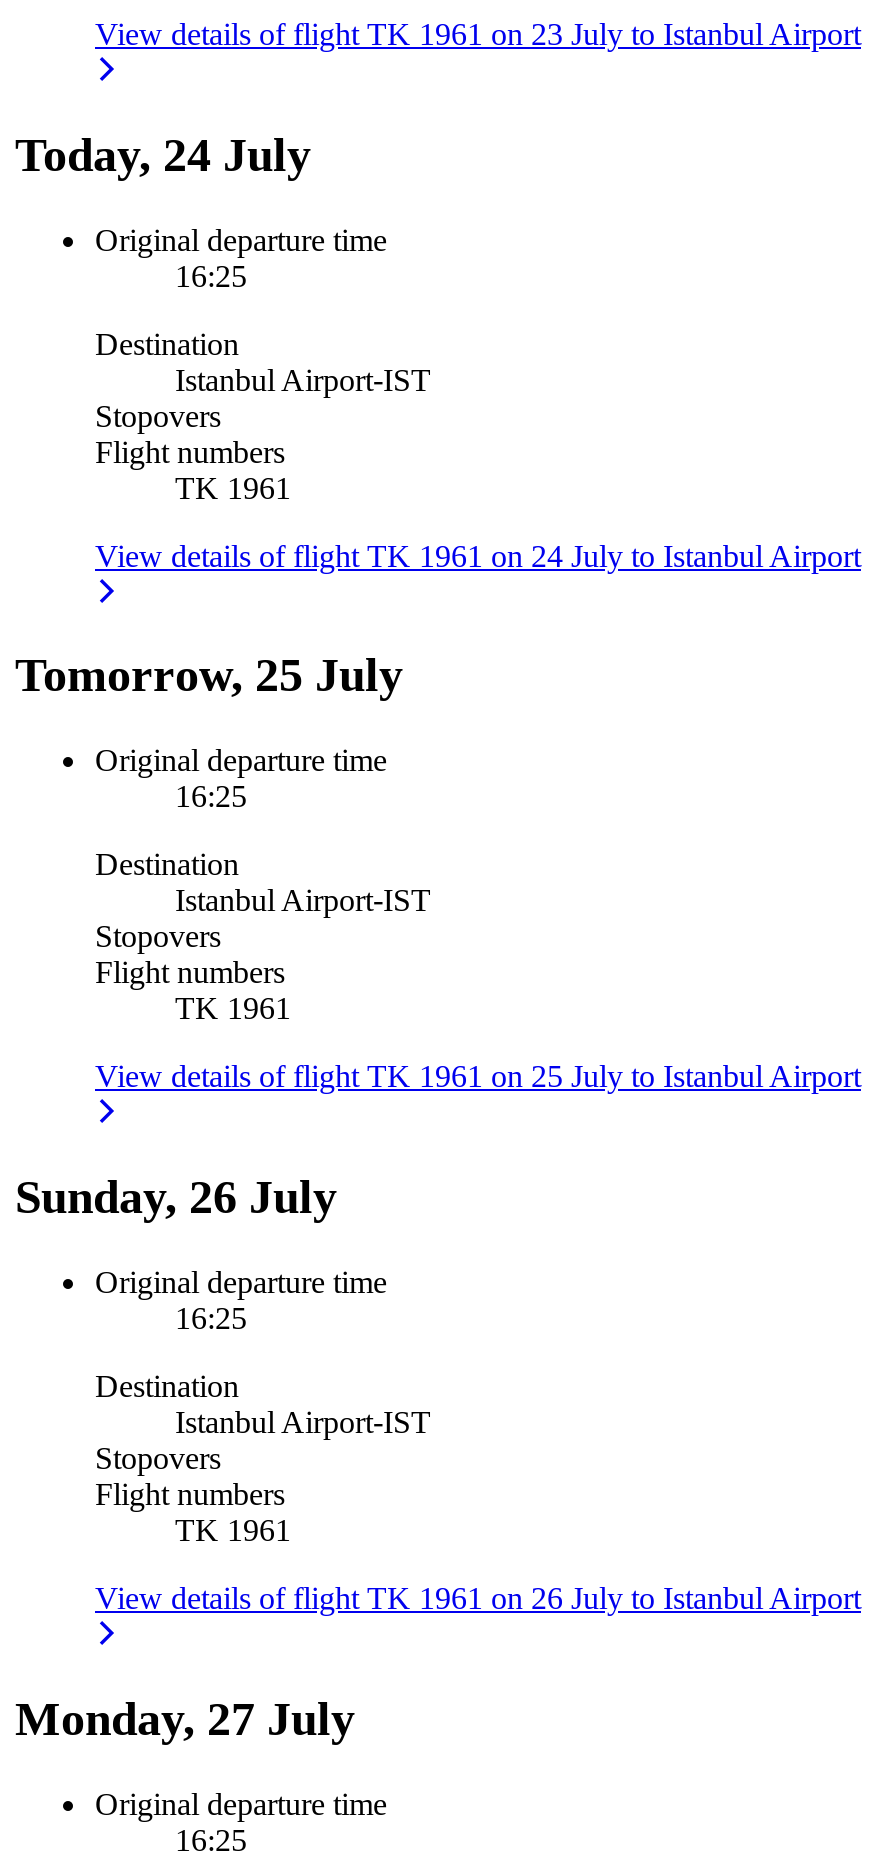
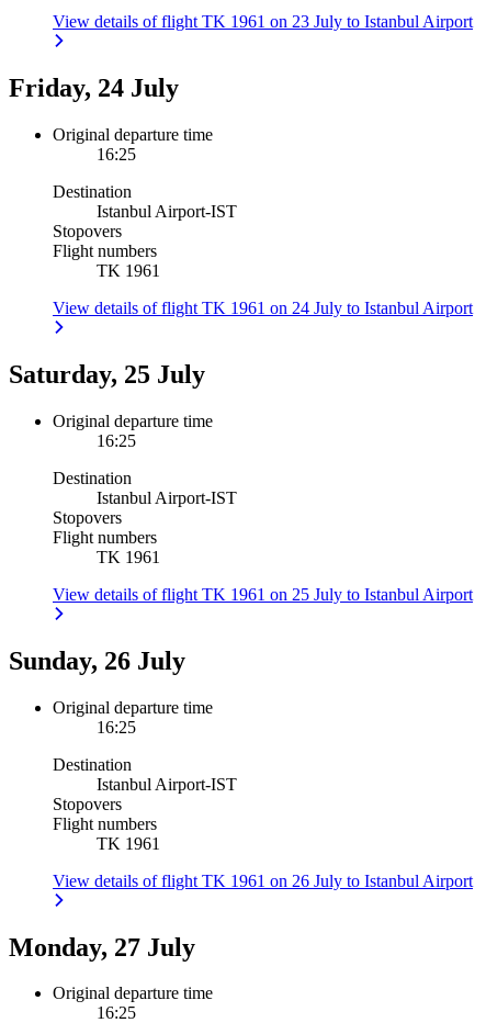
- Today, 24 July
+ Friday, 24 July

- Tomorrow, 25 July
+ Saturday, 25 July
